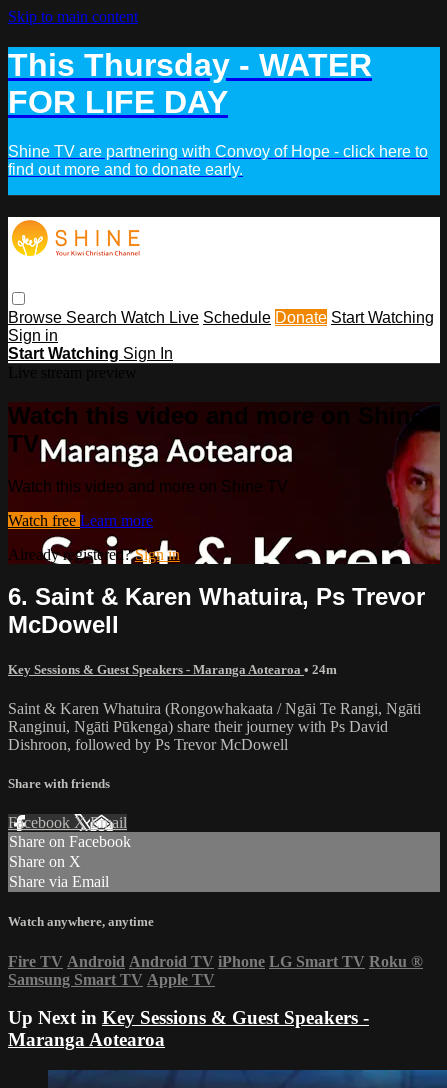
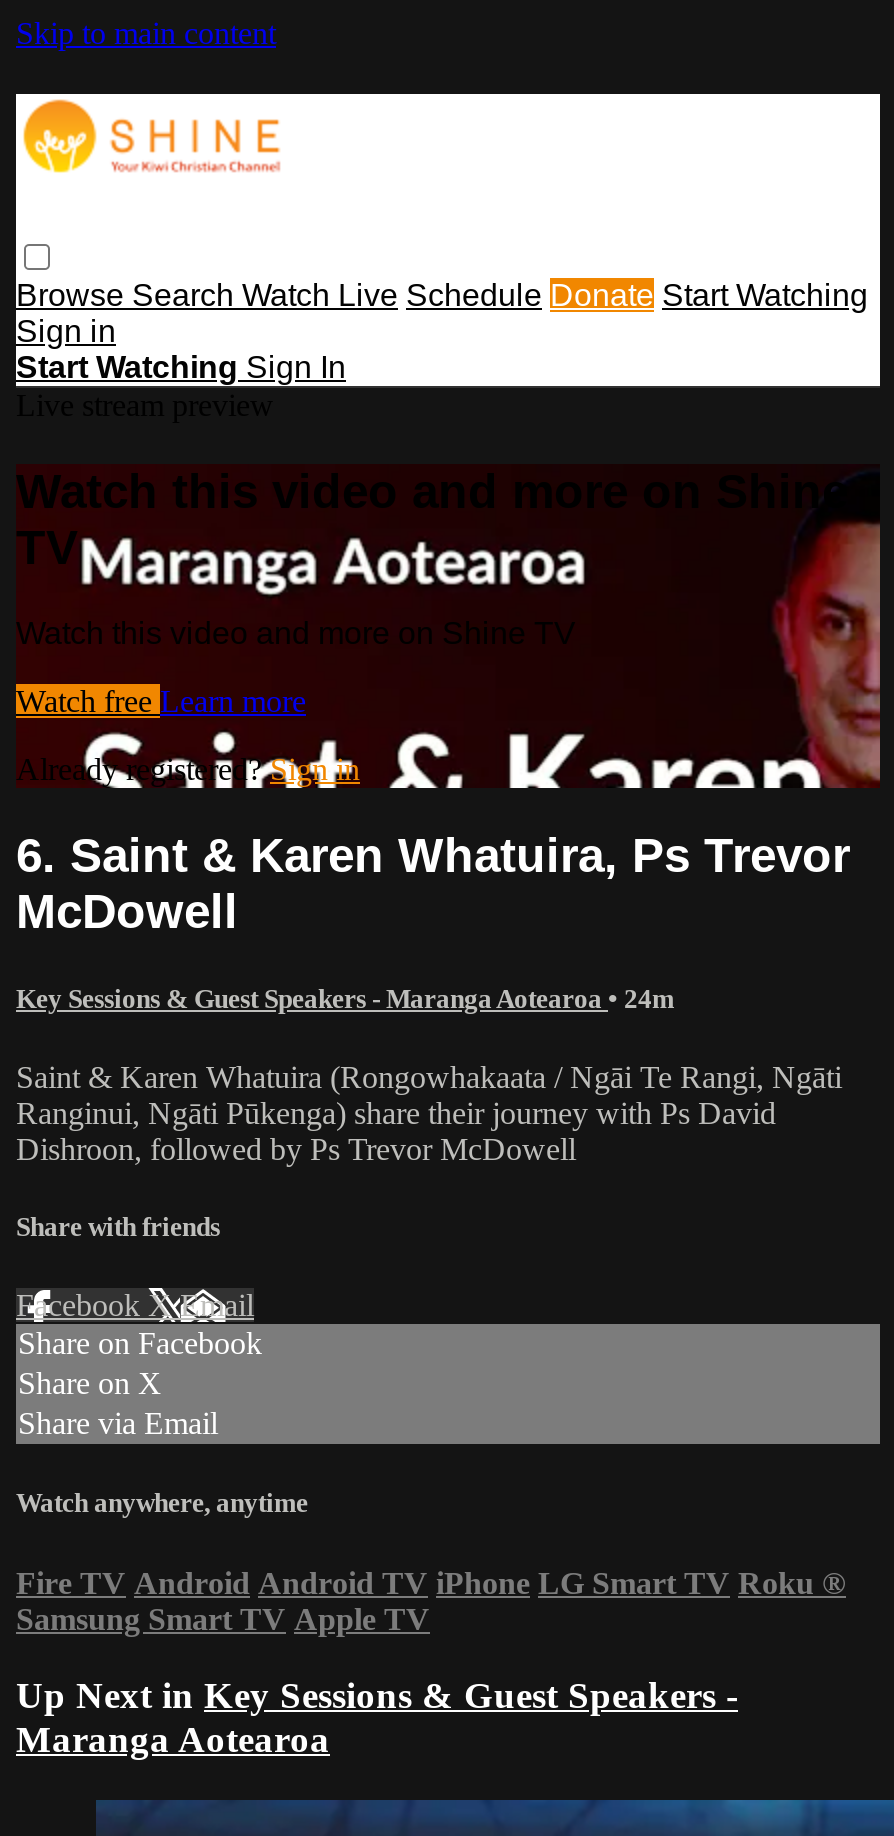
- This Thursday - WATER
- FOR LIFE DAY
- Shine TV are partnering with Convoy of Hope - click here to
- find out more and to donate early.
